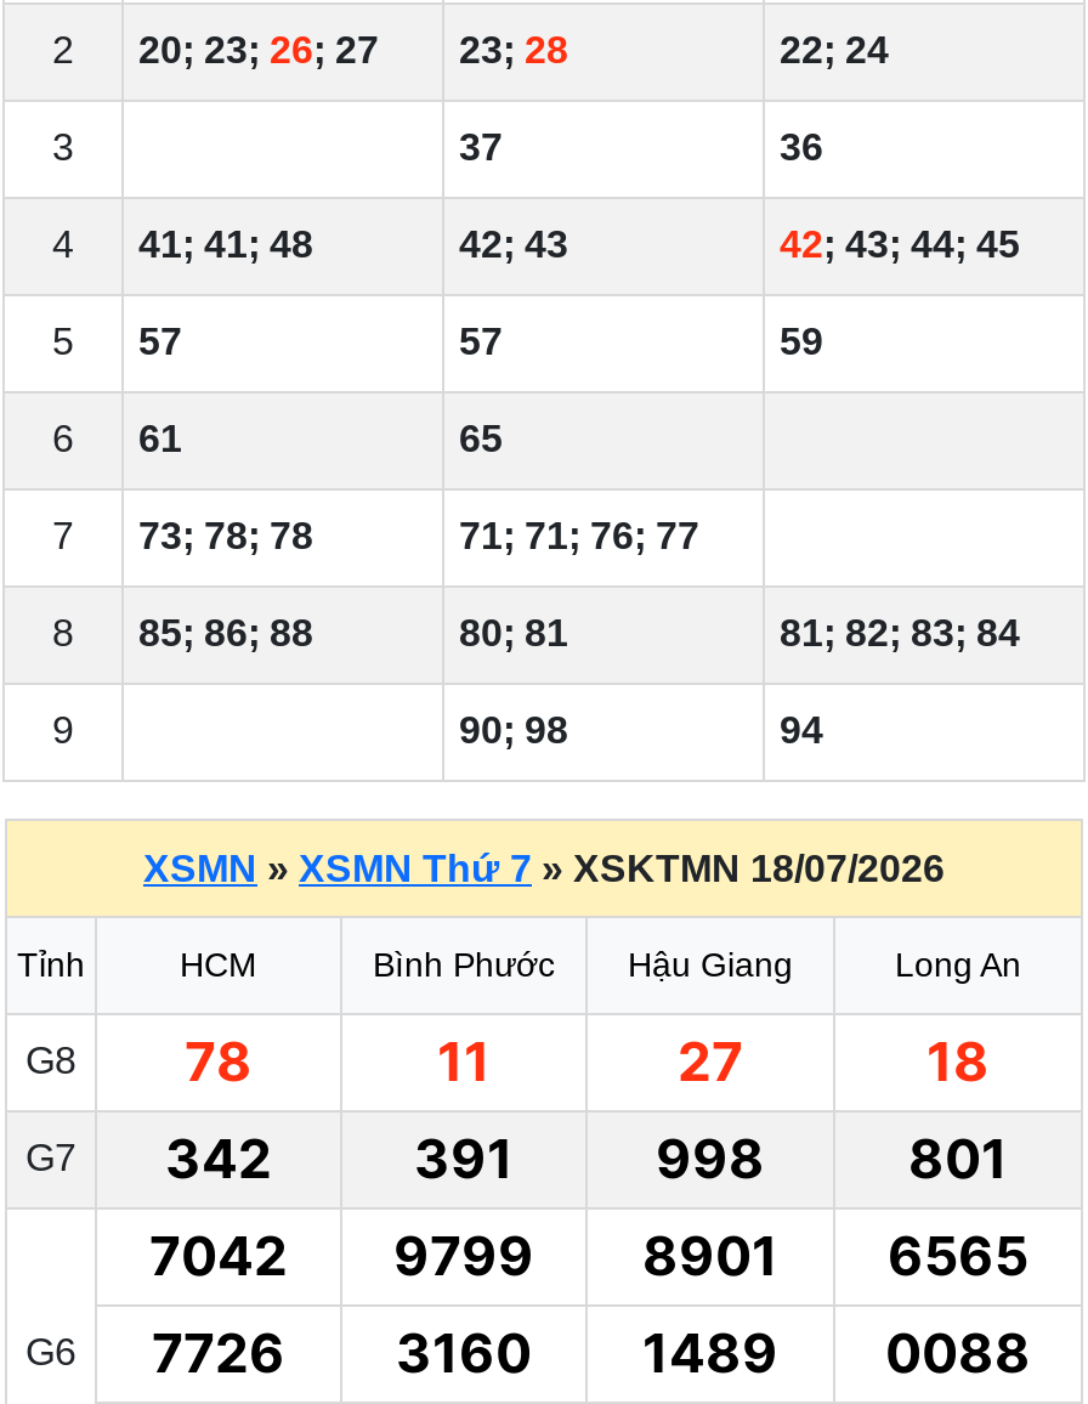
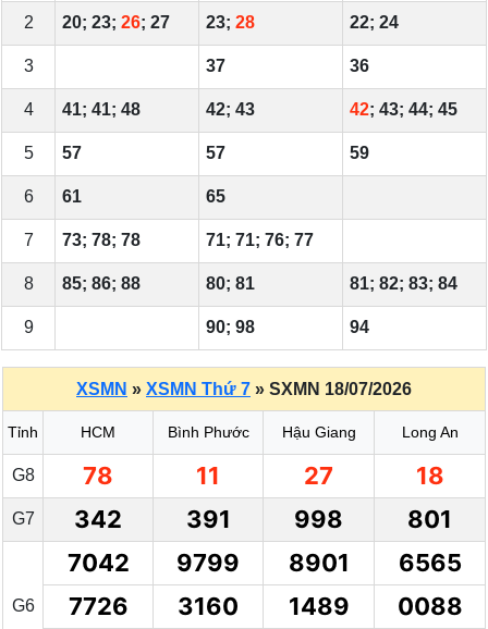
- XSMN» XSMN Thứ 7» XSKTMN 18/07/2026
+ XSMN» XSMN Thứ 7» SXMN 18/07/2026
